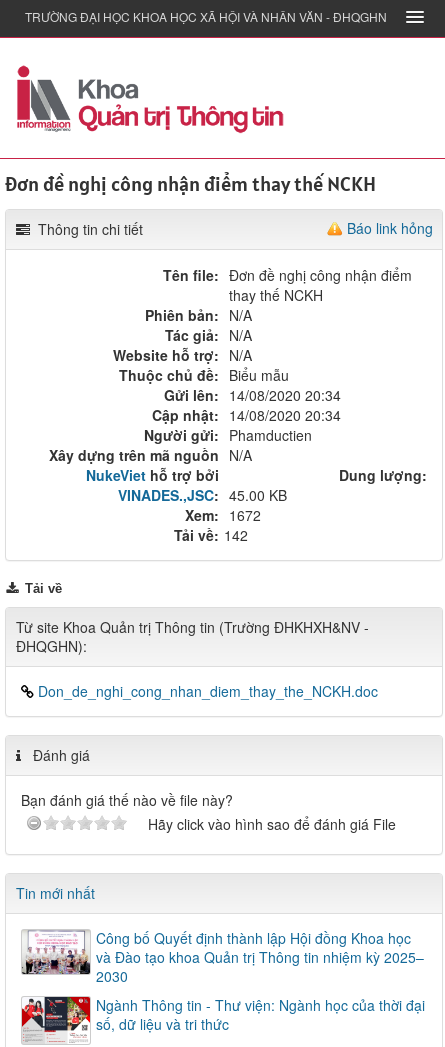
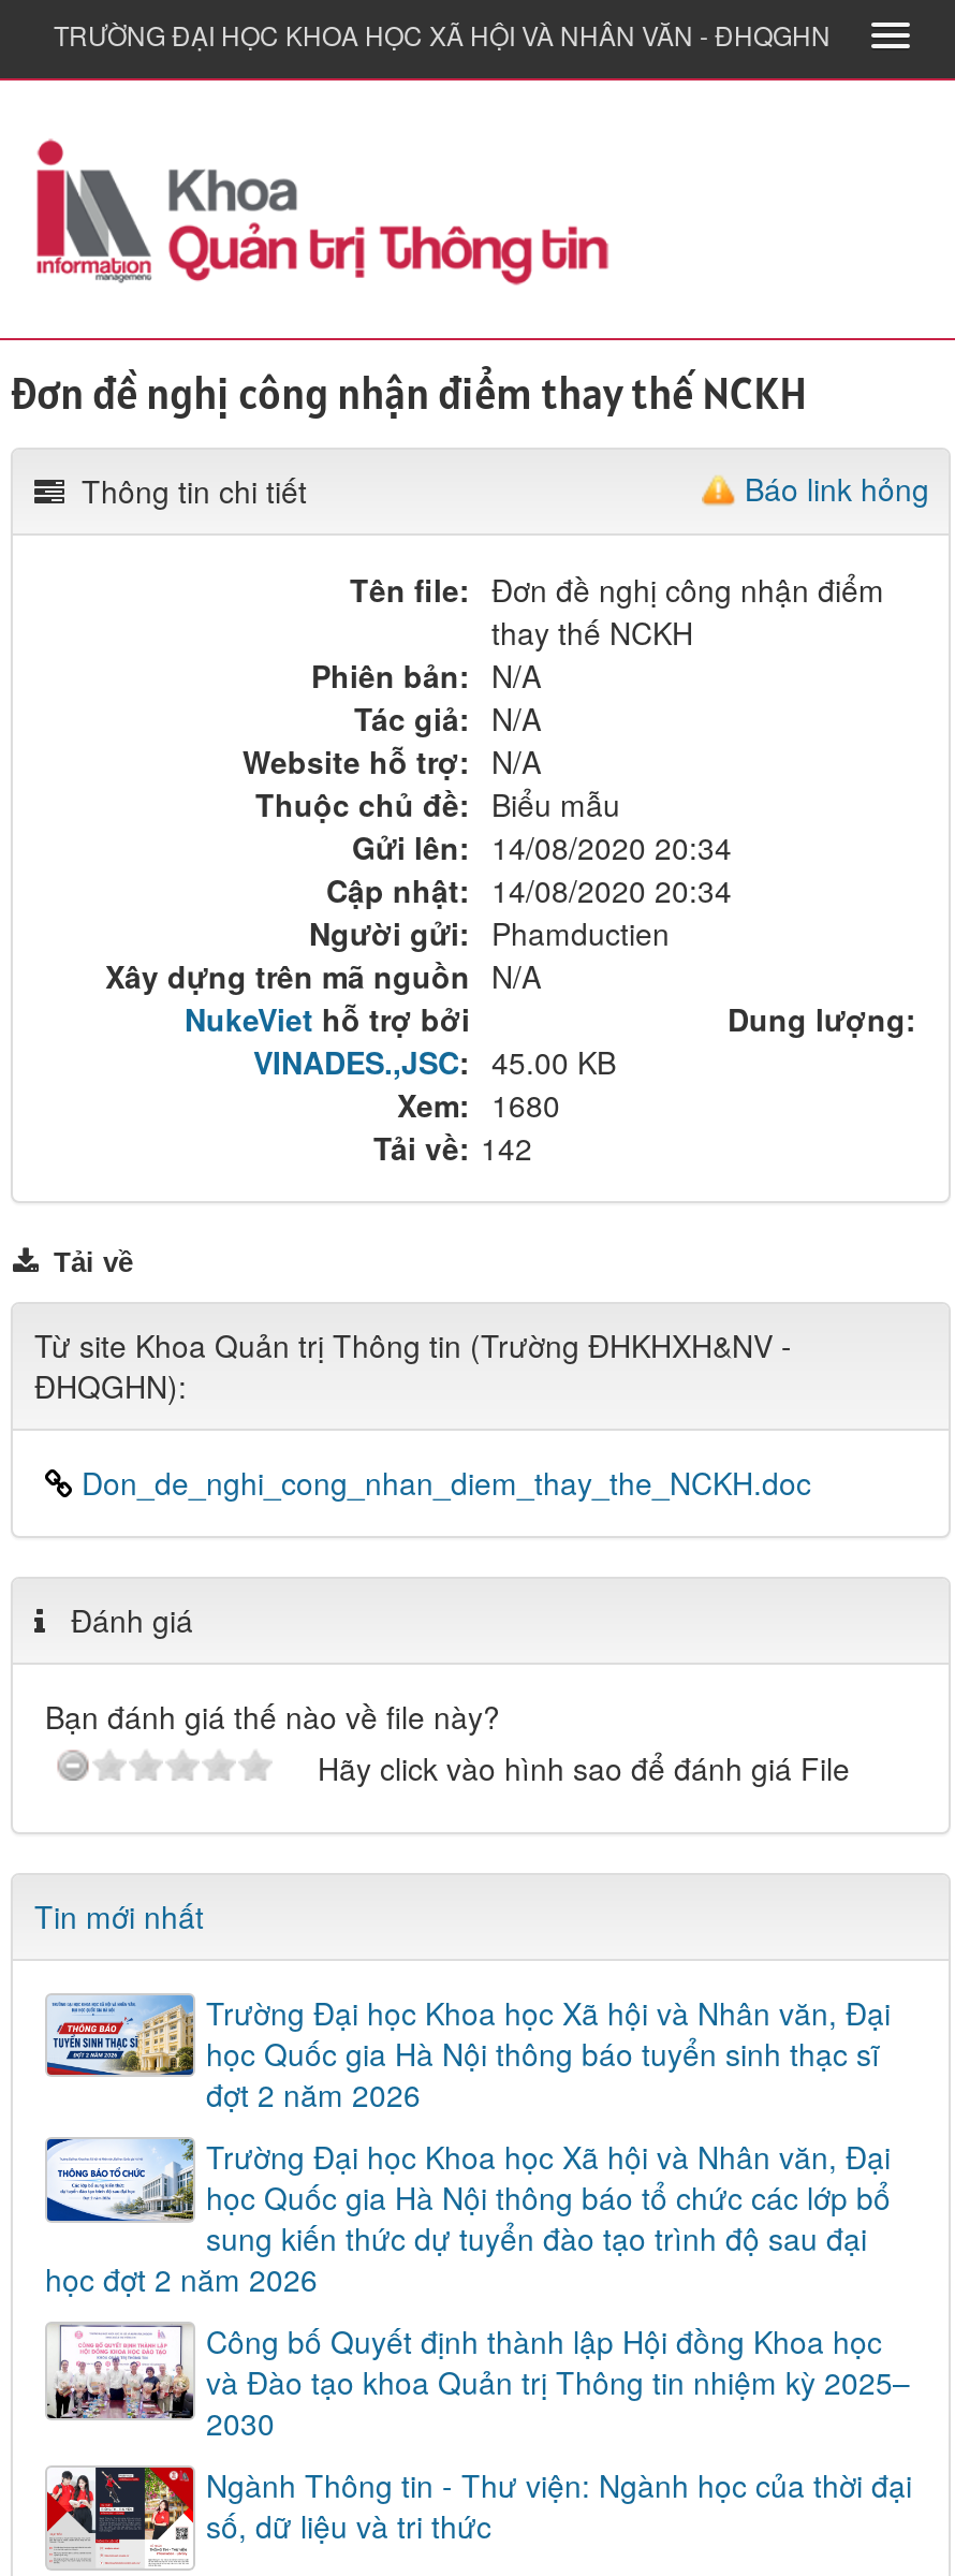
- Xem: 1672
+ Xem: 1680

+ [image]
+ Trường Đại học Khoa học Xã hội và Nhân văn, Đại
+ học Quốc gia Hà Nội thông báo tuyển sinh thạc sĩ
+ đợt 2 năm 2026
+ Trường Đại học Khoa học Xã hội và Nhân văn, Đại
+ học Quốc gia Hà Nội thông báo tổ chức các lớp bổ
+ sung kiến thức dự tuyển đào tạo trình độ sau đại
+ học đợt 2 năm 2026

+ [image]
